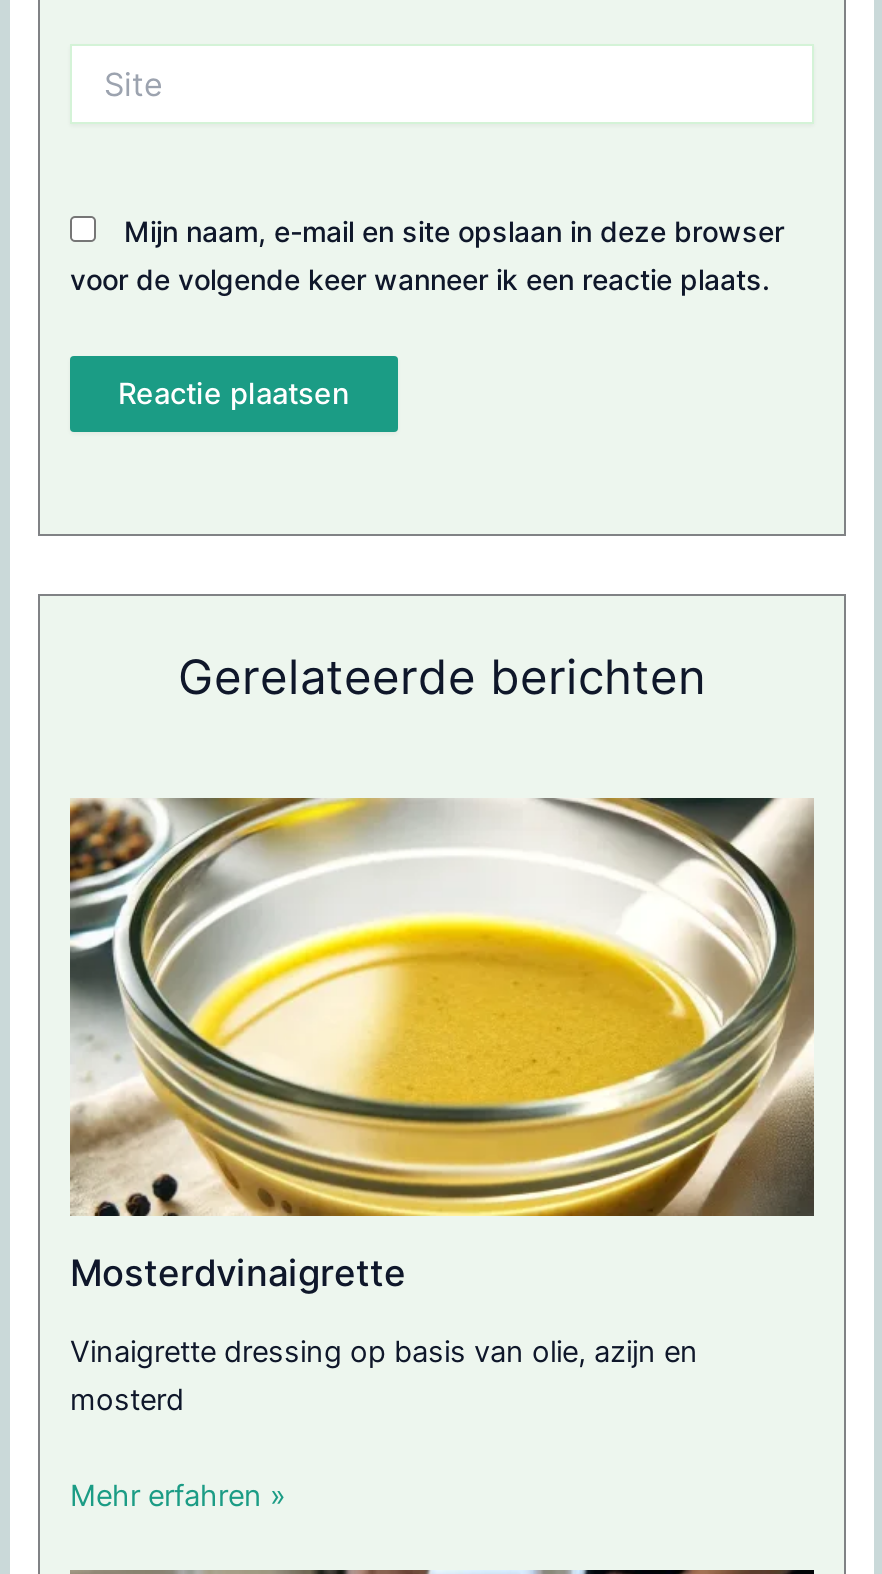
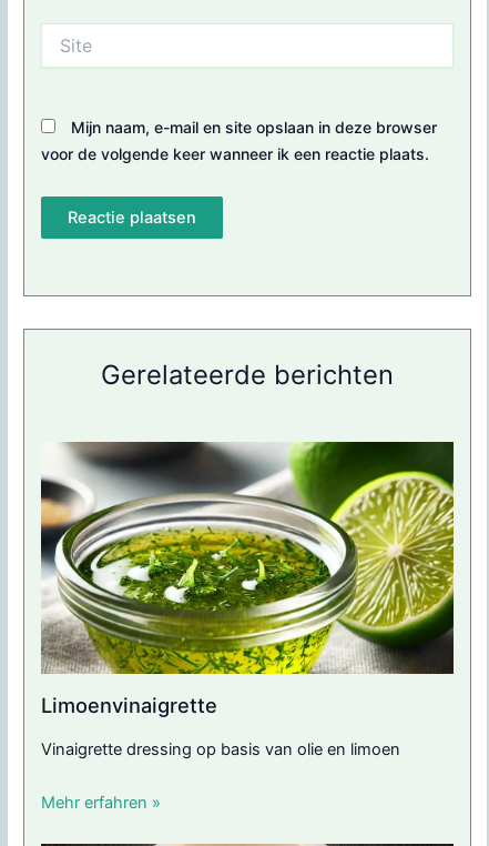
- [image]
- Mosterdvinaigrette
+ [image]
+ Limoenvinaigrette

- Vinaigrette dressing op basis van olie, azijn en
- mosterd
+ Vinaigrette dressing op basis van olie en limoen
